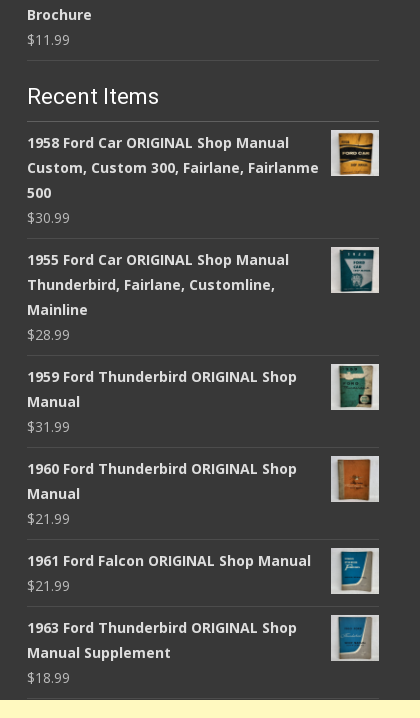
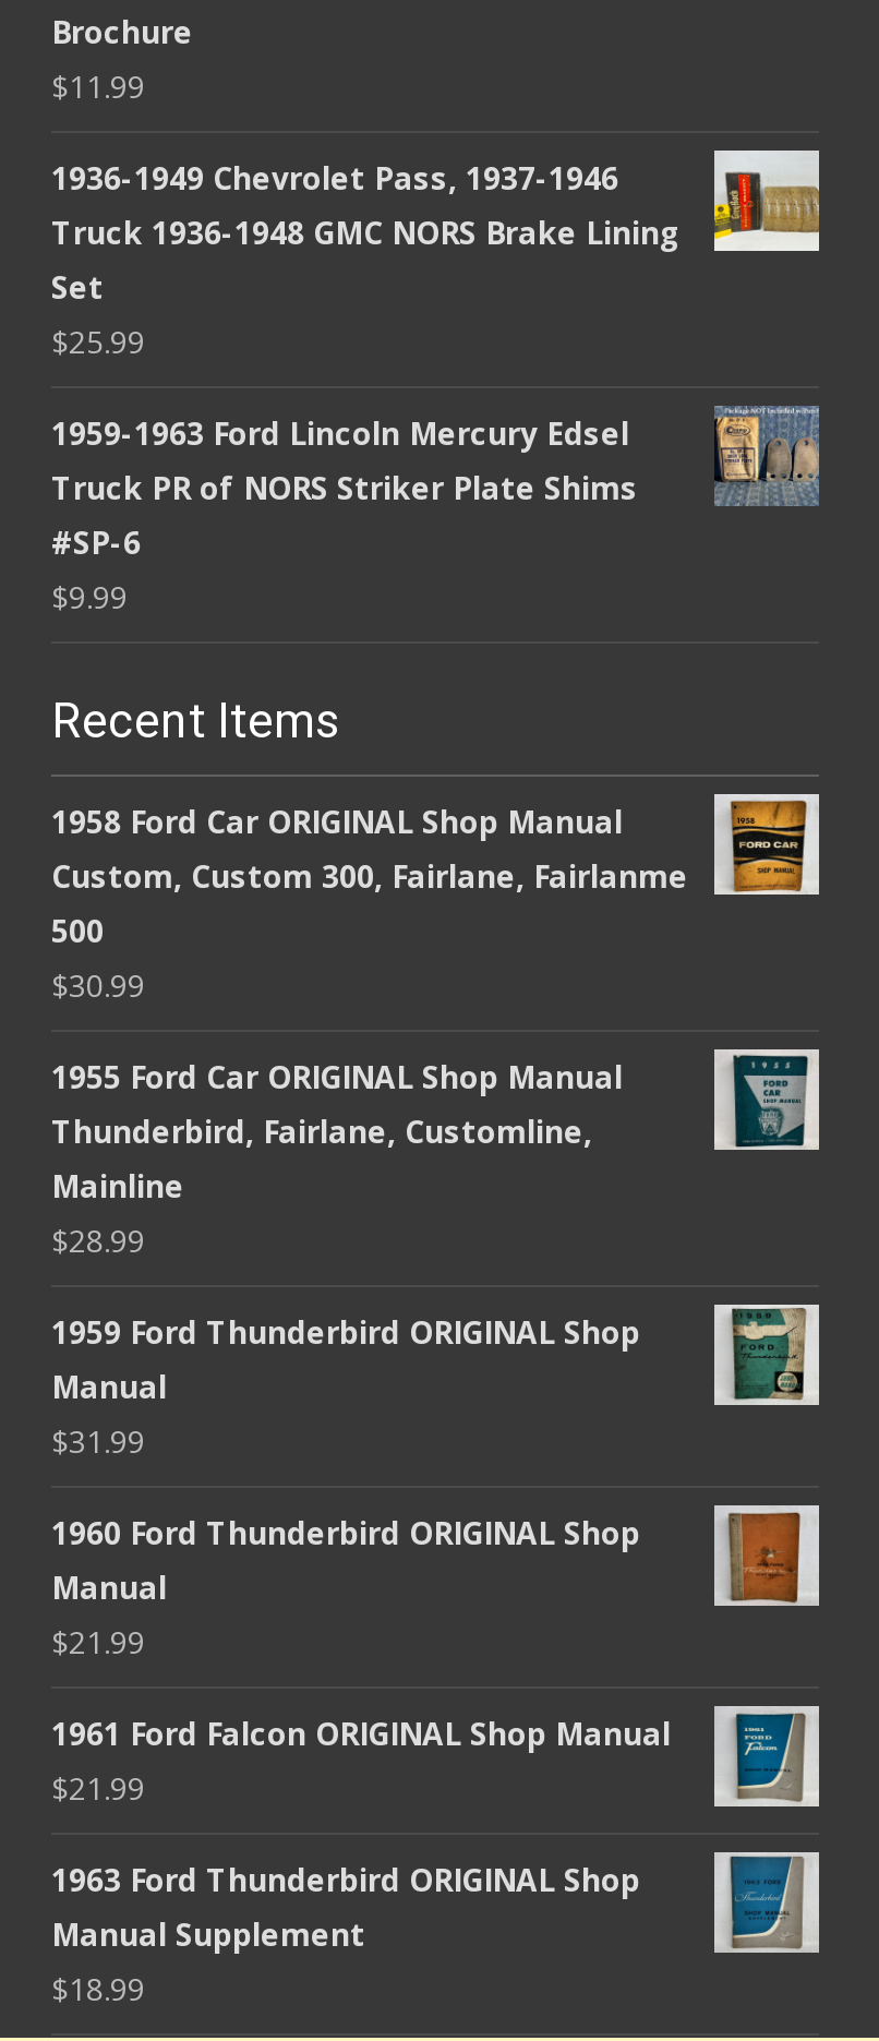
+ [image]
+ 1936-1949 Chevrolet Pass, 1937-1946
+ Truck 1936-1948 GMC NORS Brake Lining
+ Set
+ $25.99
+ 1959-1963 Ford Lincoln Mercury Edsel
+ Truck PR of NORS Striker Plate Shims
+ #SP-6
+ $9.99

+ [image]
